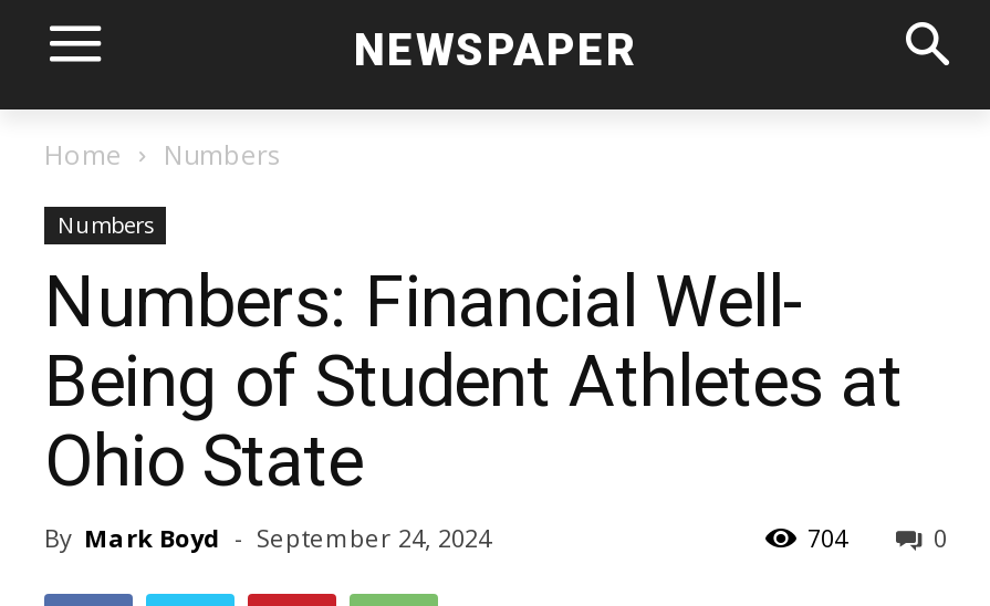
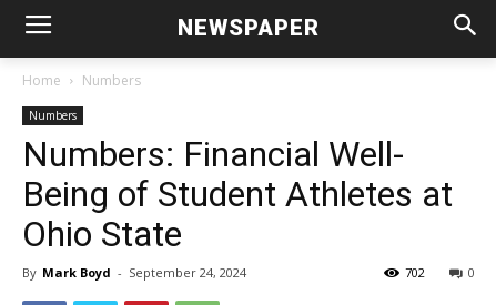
- 704
+ 702
